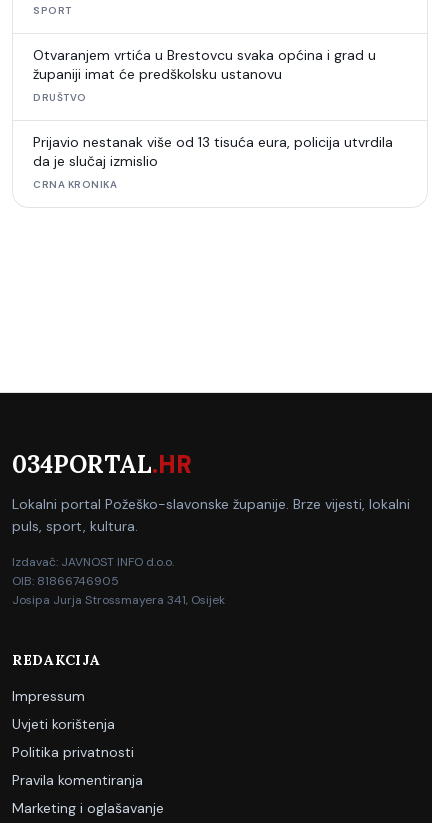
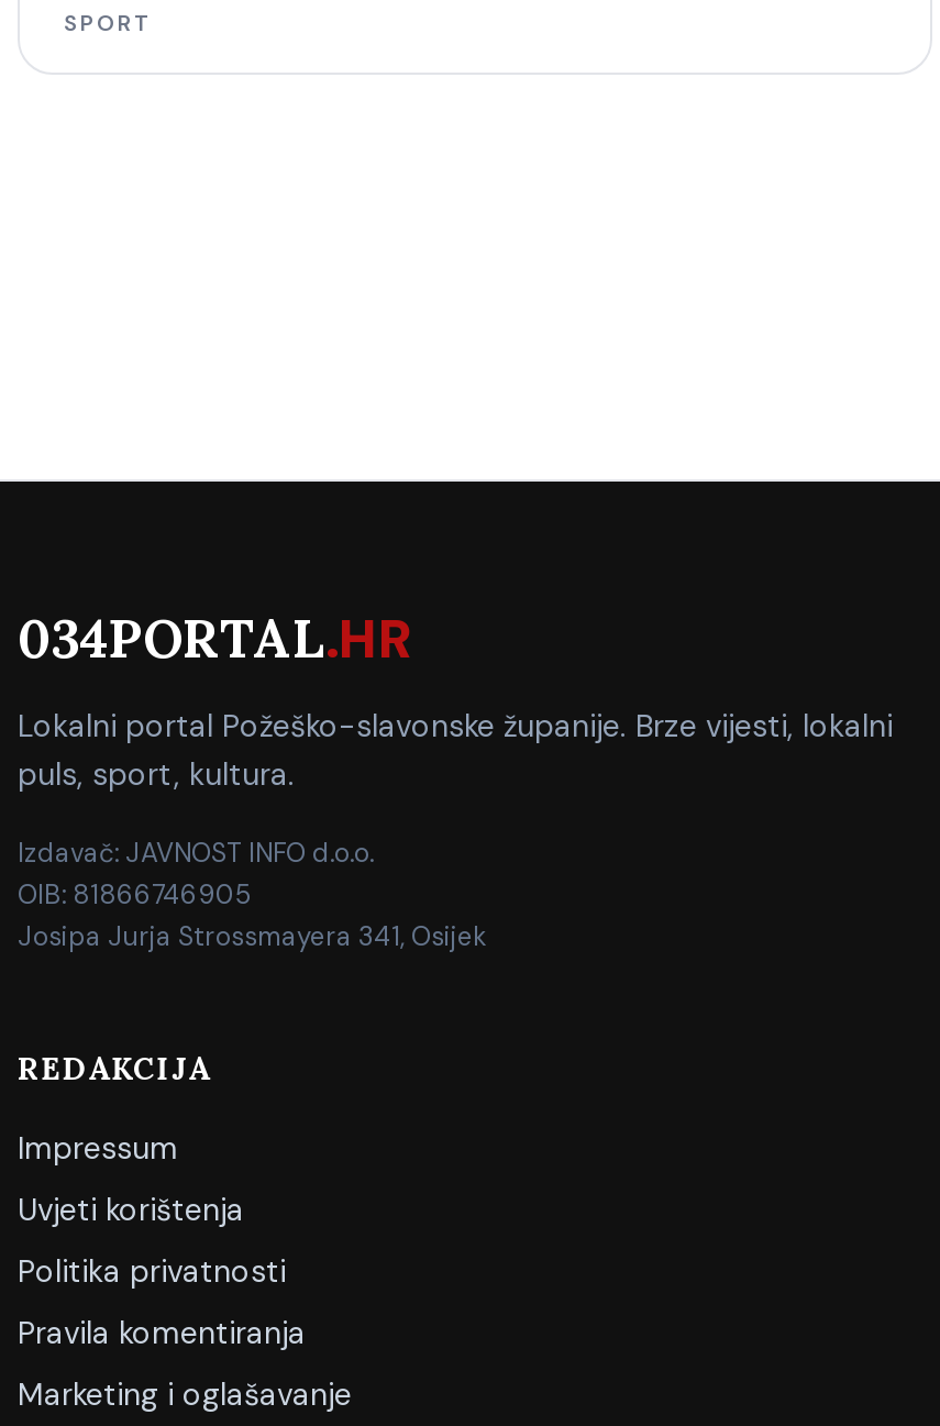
- Otvaranjem vrtića u Brestovcu svaka općina i grad u
- županiji imat će predškolsku ustanovu
- DRUŠTVO
- Prijavio nestanak više od 13 tisuća eura, policija utvrdila
- da je slučaj izmislio
- CRNA KRONIKA
